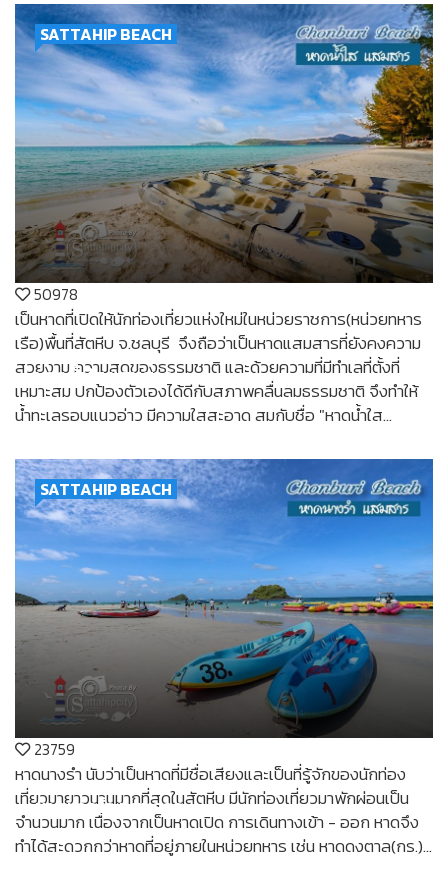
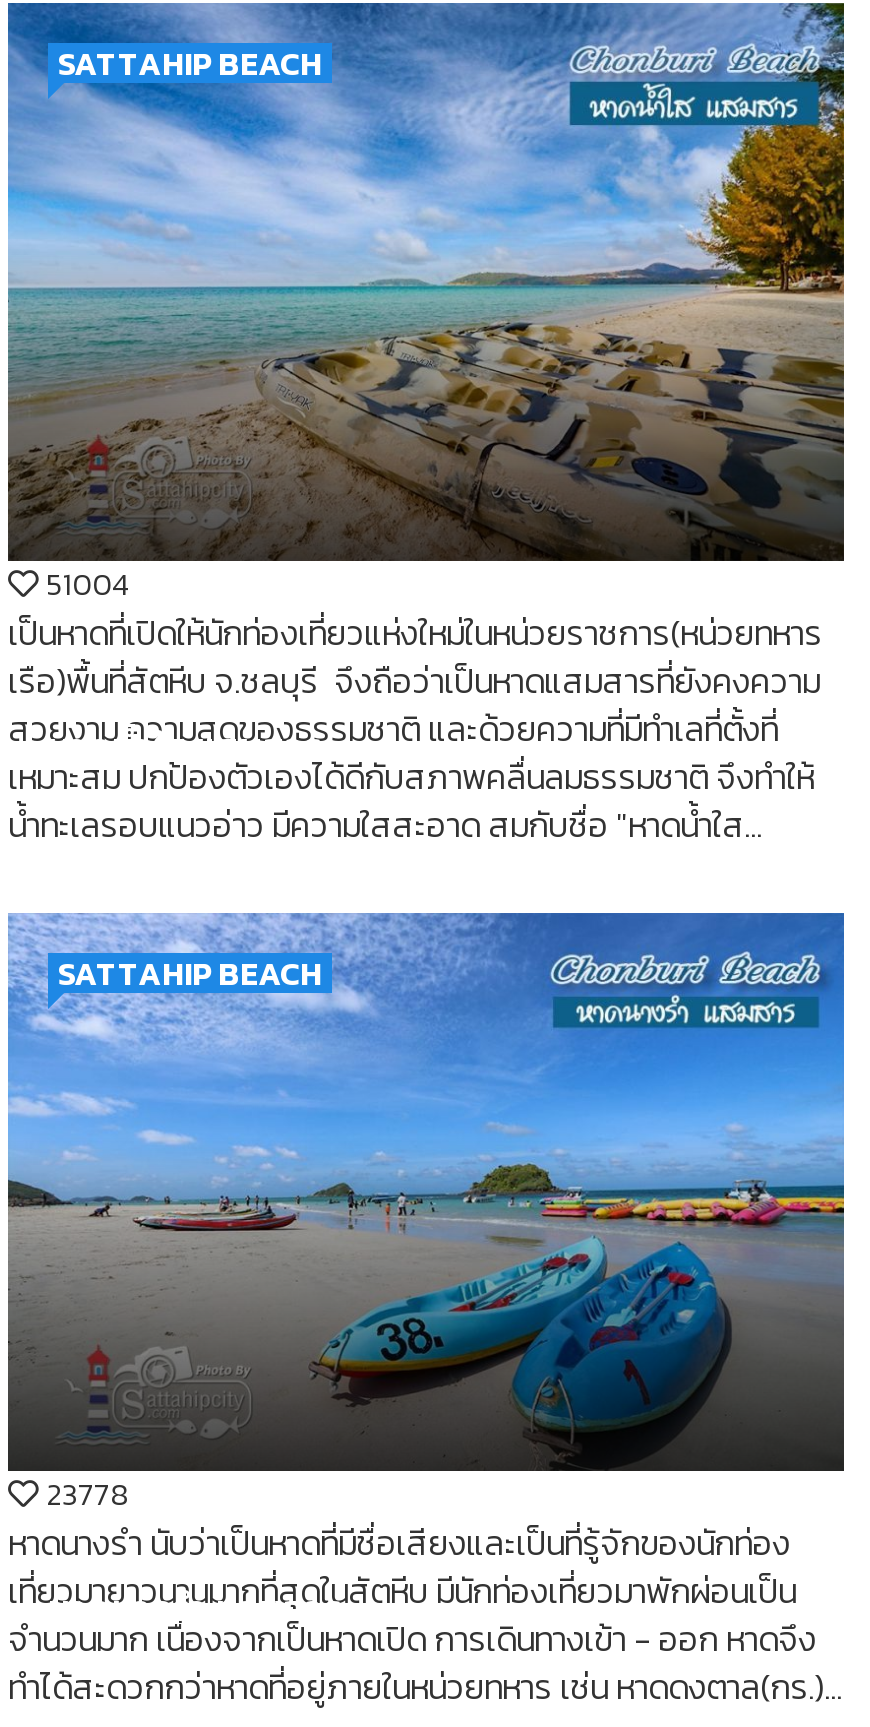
- 50978
+ 51004

- 23759
+ 23778
